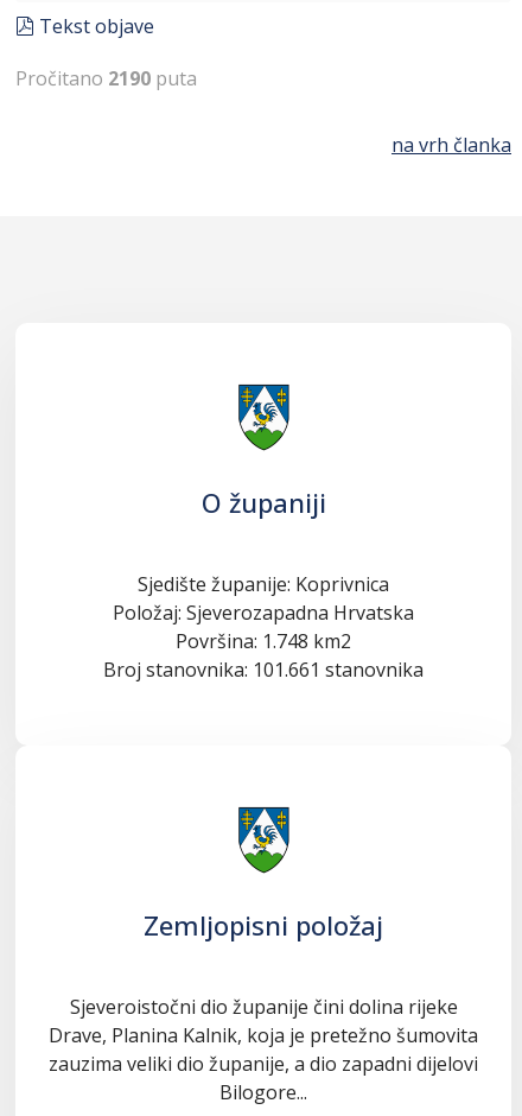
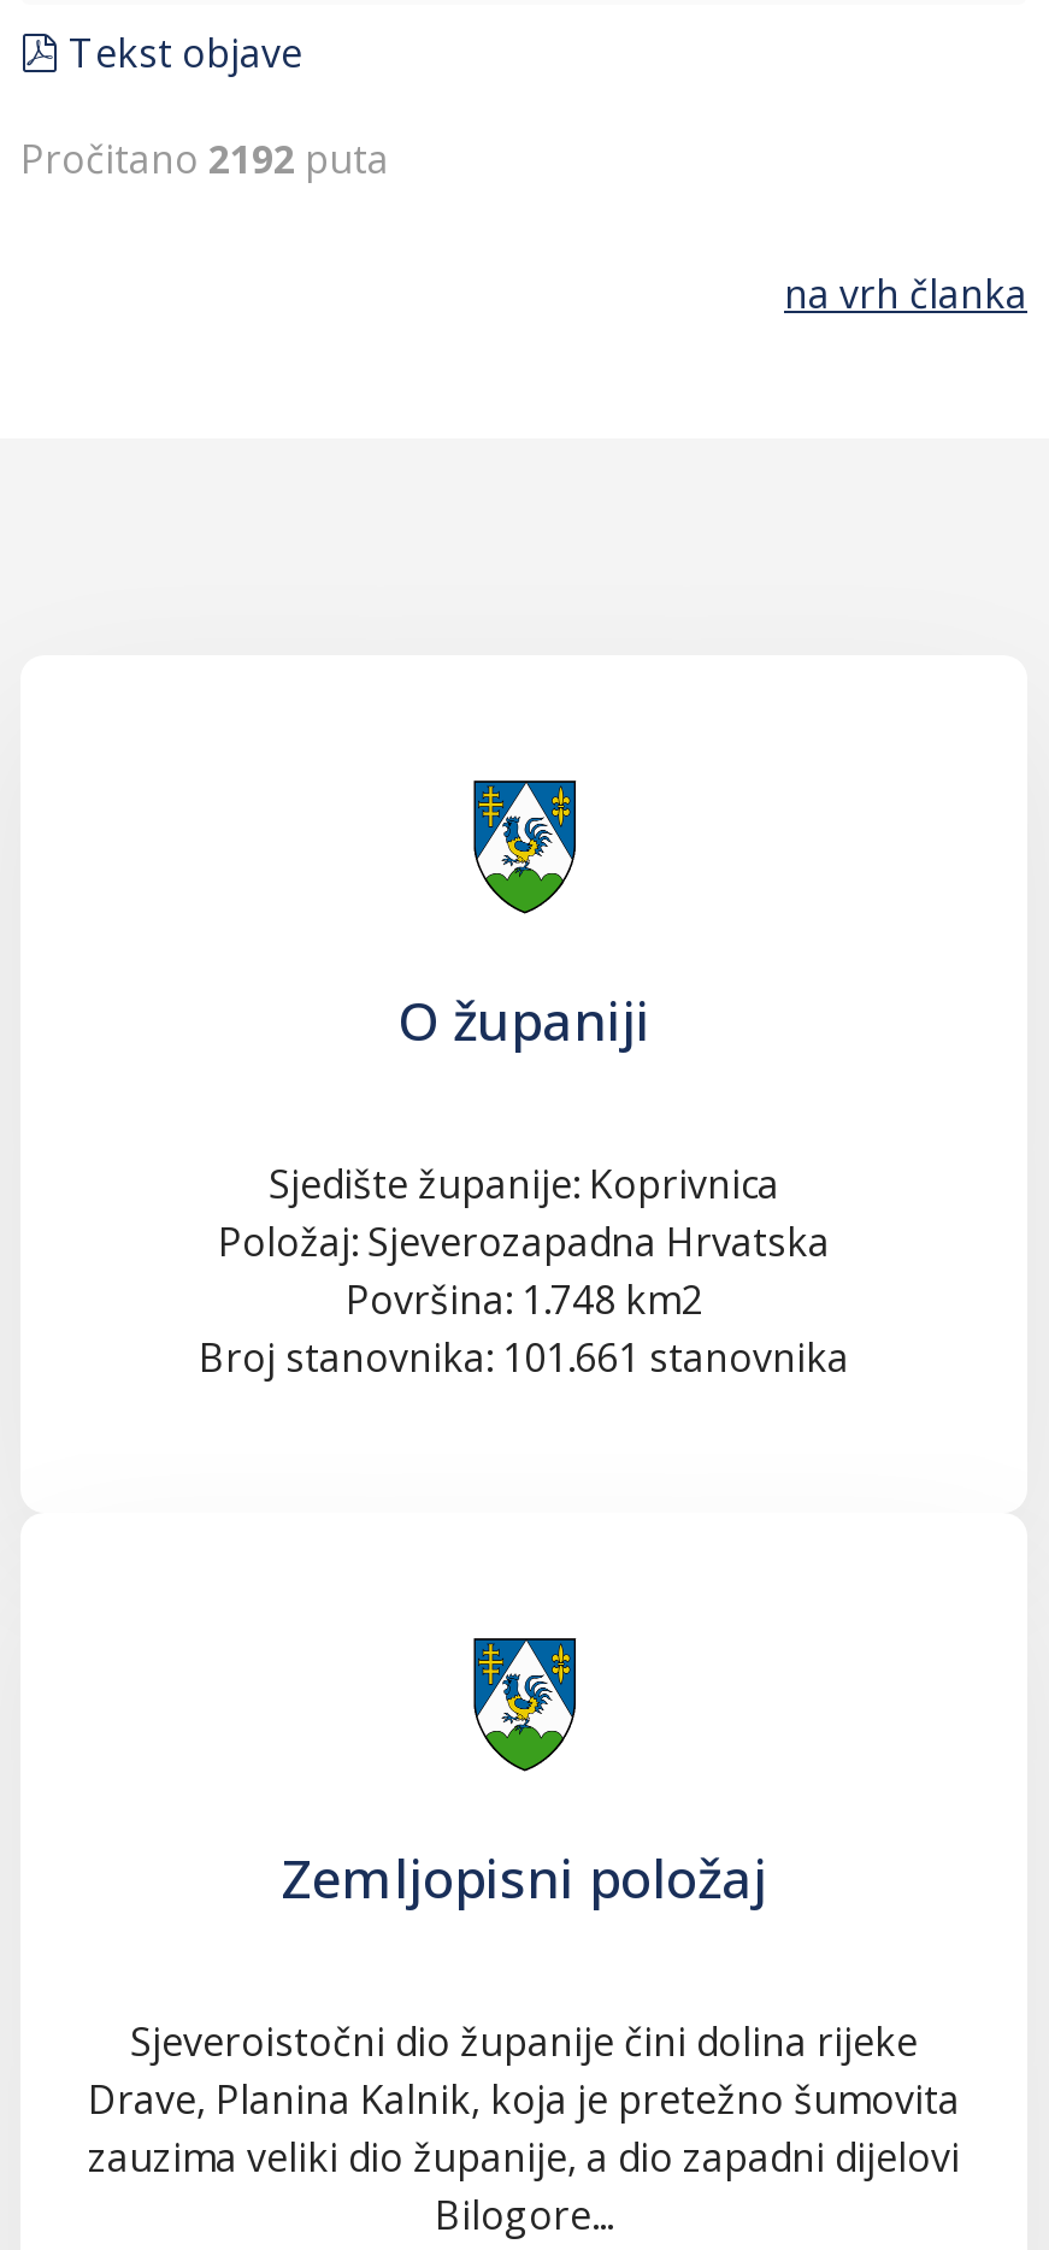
- Pročitano 2190 puta
+ Pročitano 2192 puta
